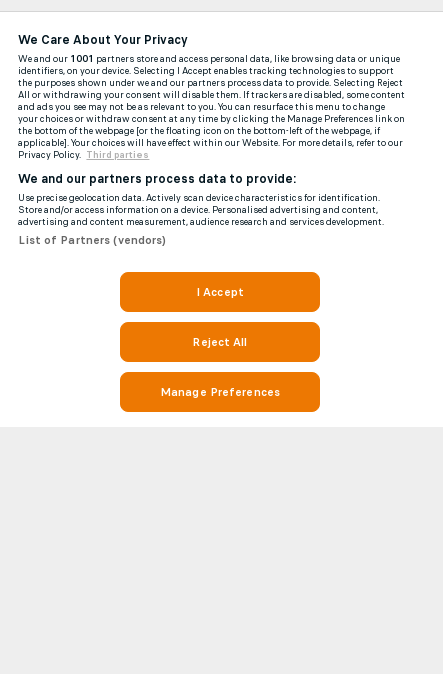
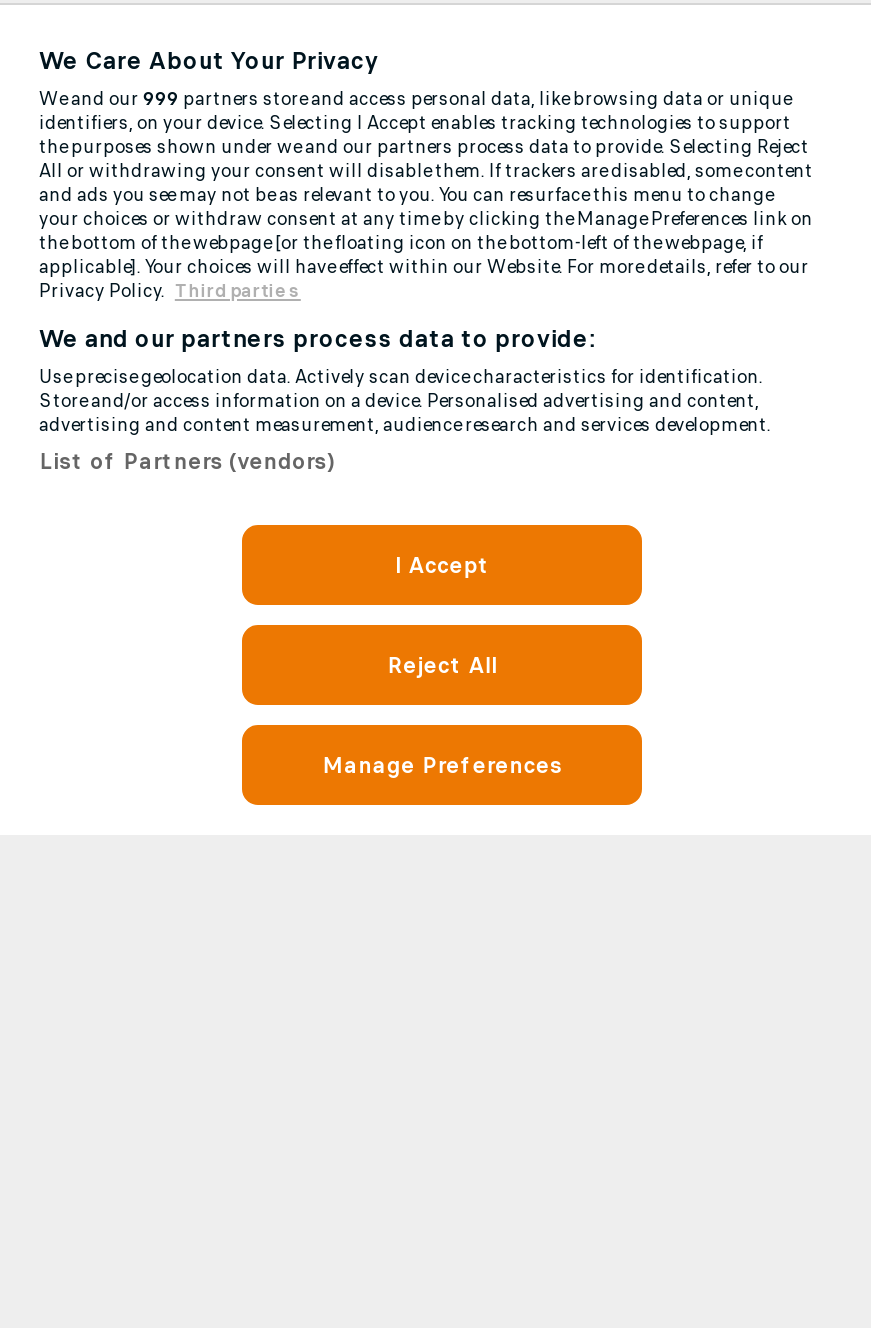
- We and our 1001 partners store and access personal data, like browsing data or unique
+ We and our 999 partners store and access personal data, like browsing data or unique
